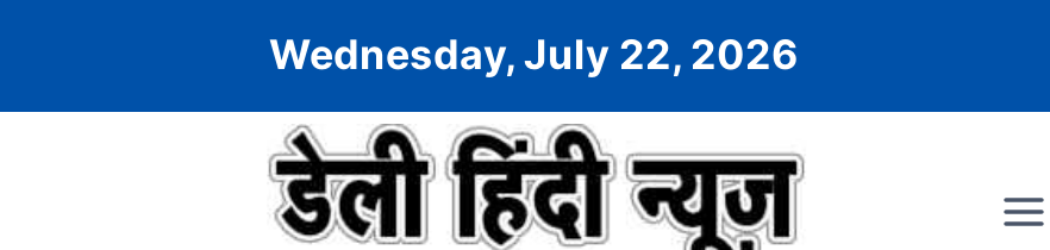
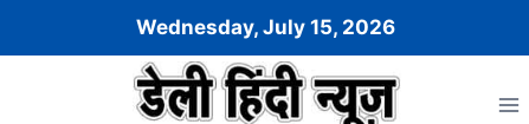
- Wednesday, July 22, 2026
+ Wednesday, July 15, 2026
